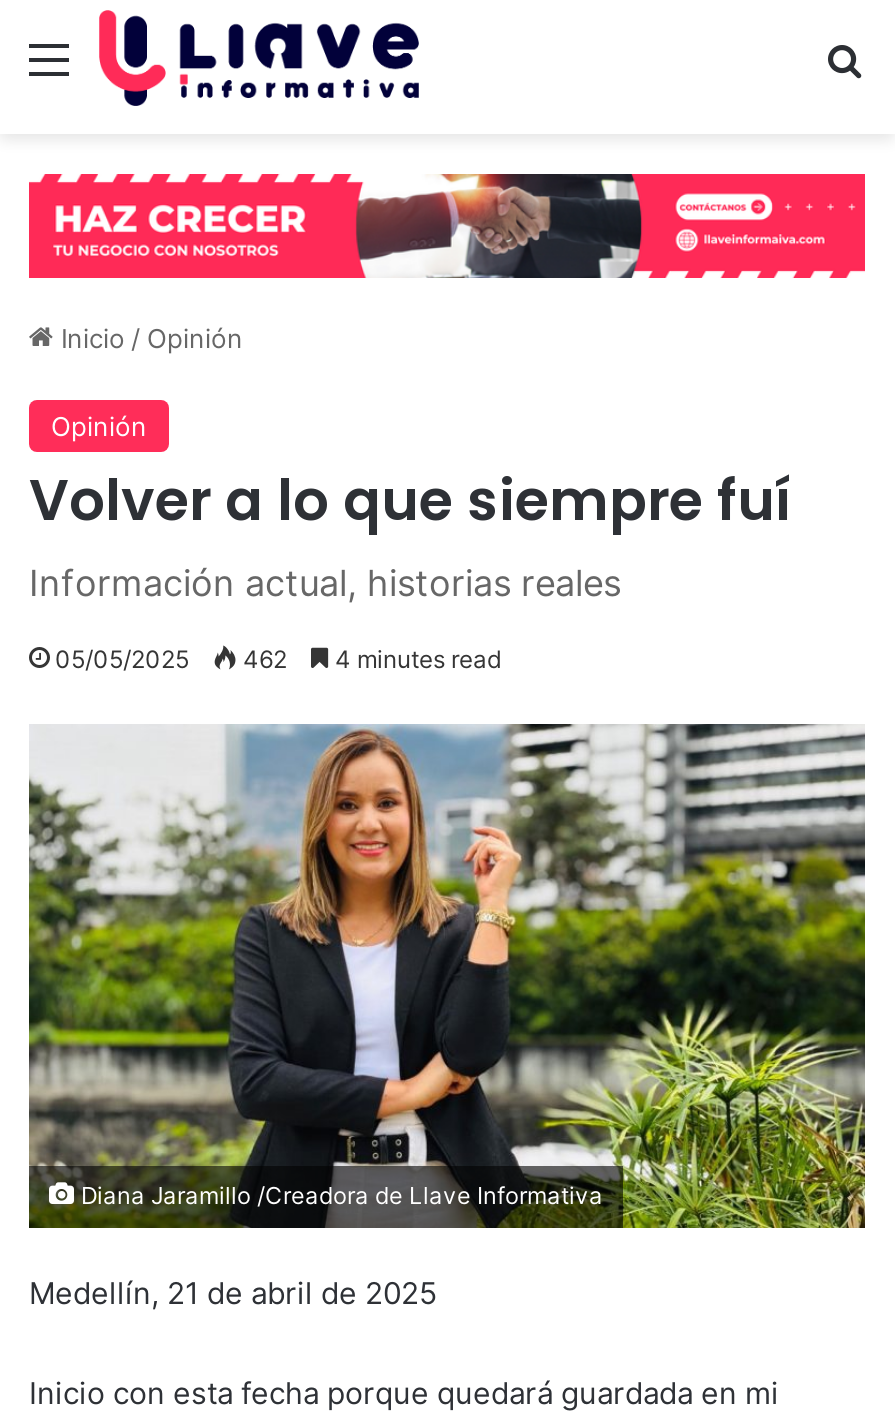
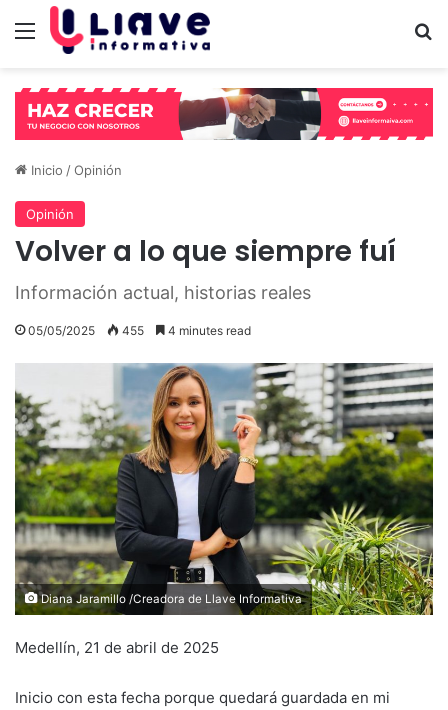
- 05/05/2025 462 4 minutes read
+ 05/05/2025 455 4 minutes read
